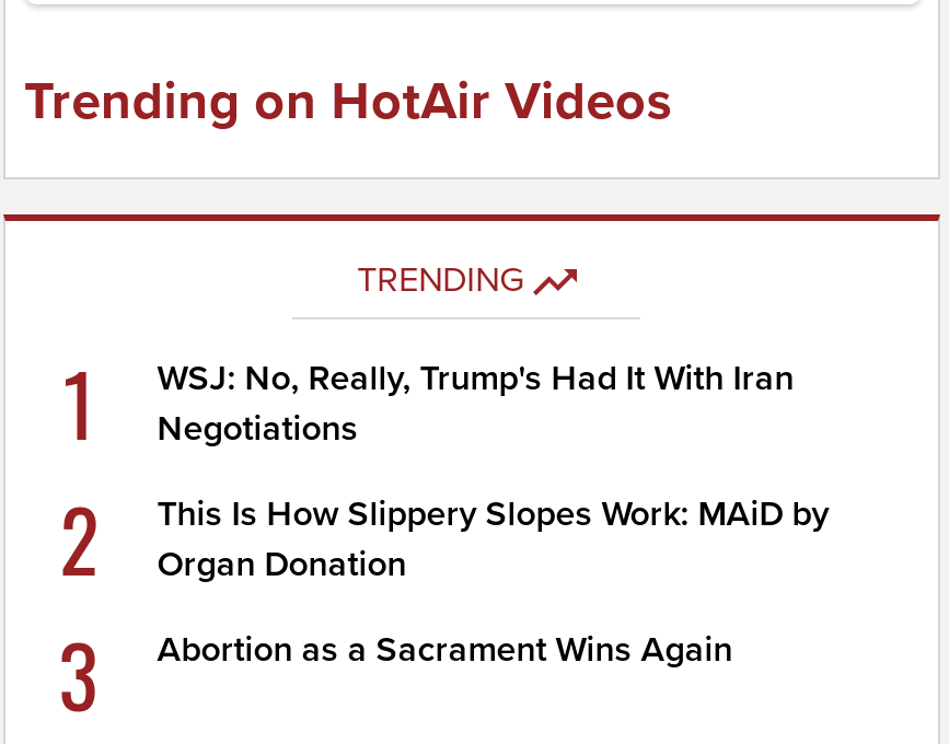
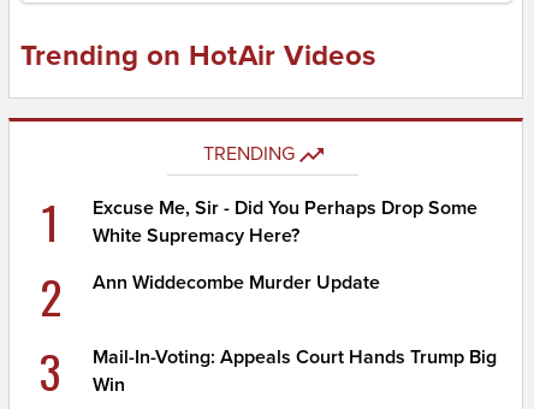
- WSJ: No, Really, Trump's Had It With Iran
- Negotiations
+ Excuse Me, Sir - Did You Perhaps Drop Some
+ White Supremacy Here?

- This Is How Slippery Slopes Work: MAiD by
- Organ Donation
+ Ann Widdecombe Murder Update

- Abortion as a Sacrament Wins Again
+ Mail-In-Voting: Appeals Court Hands Trump Big
+ Win
